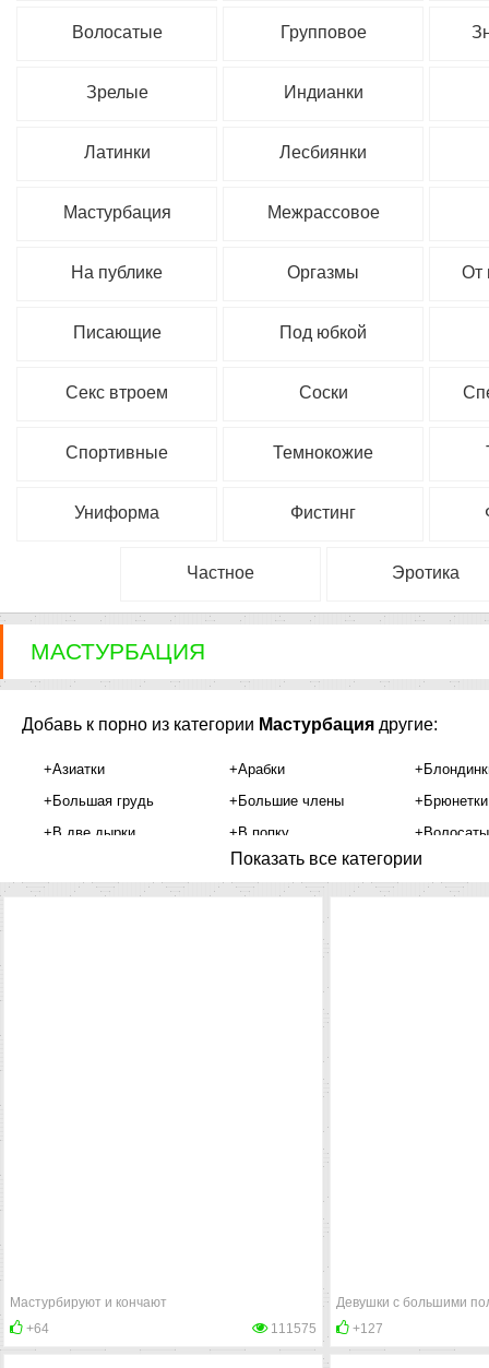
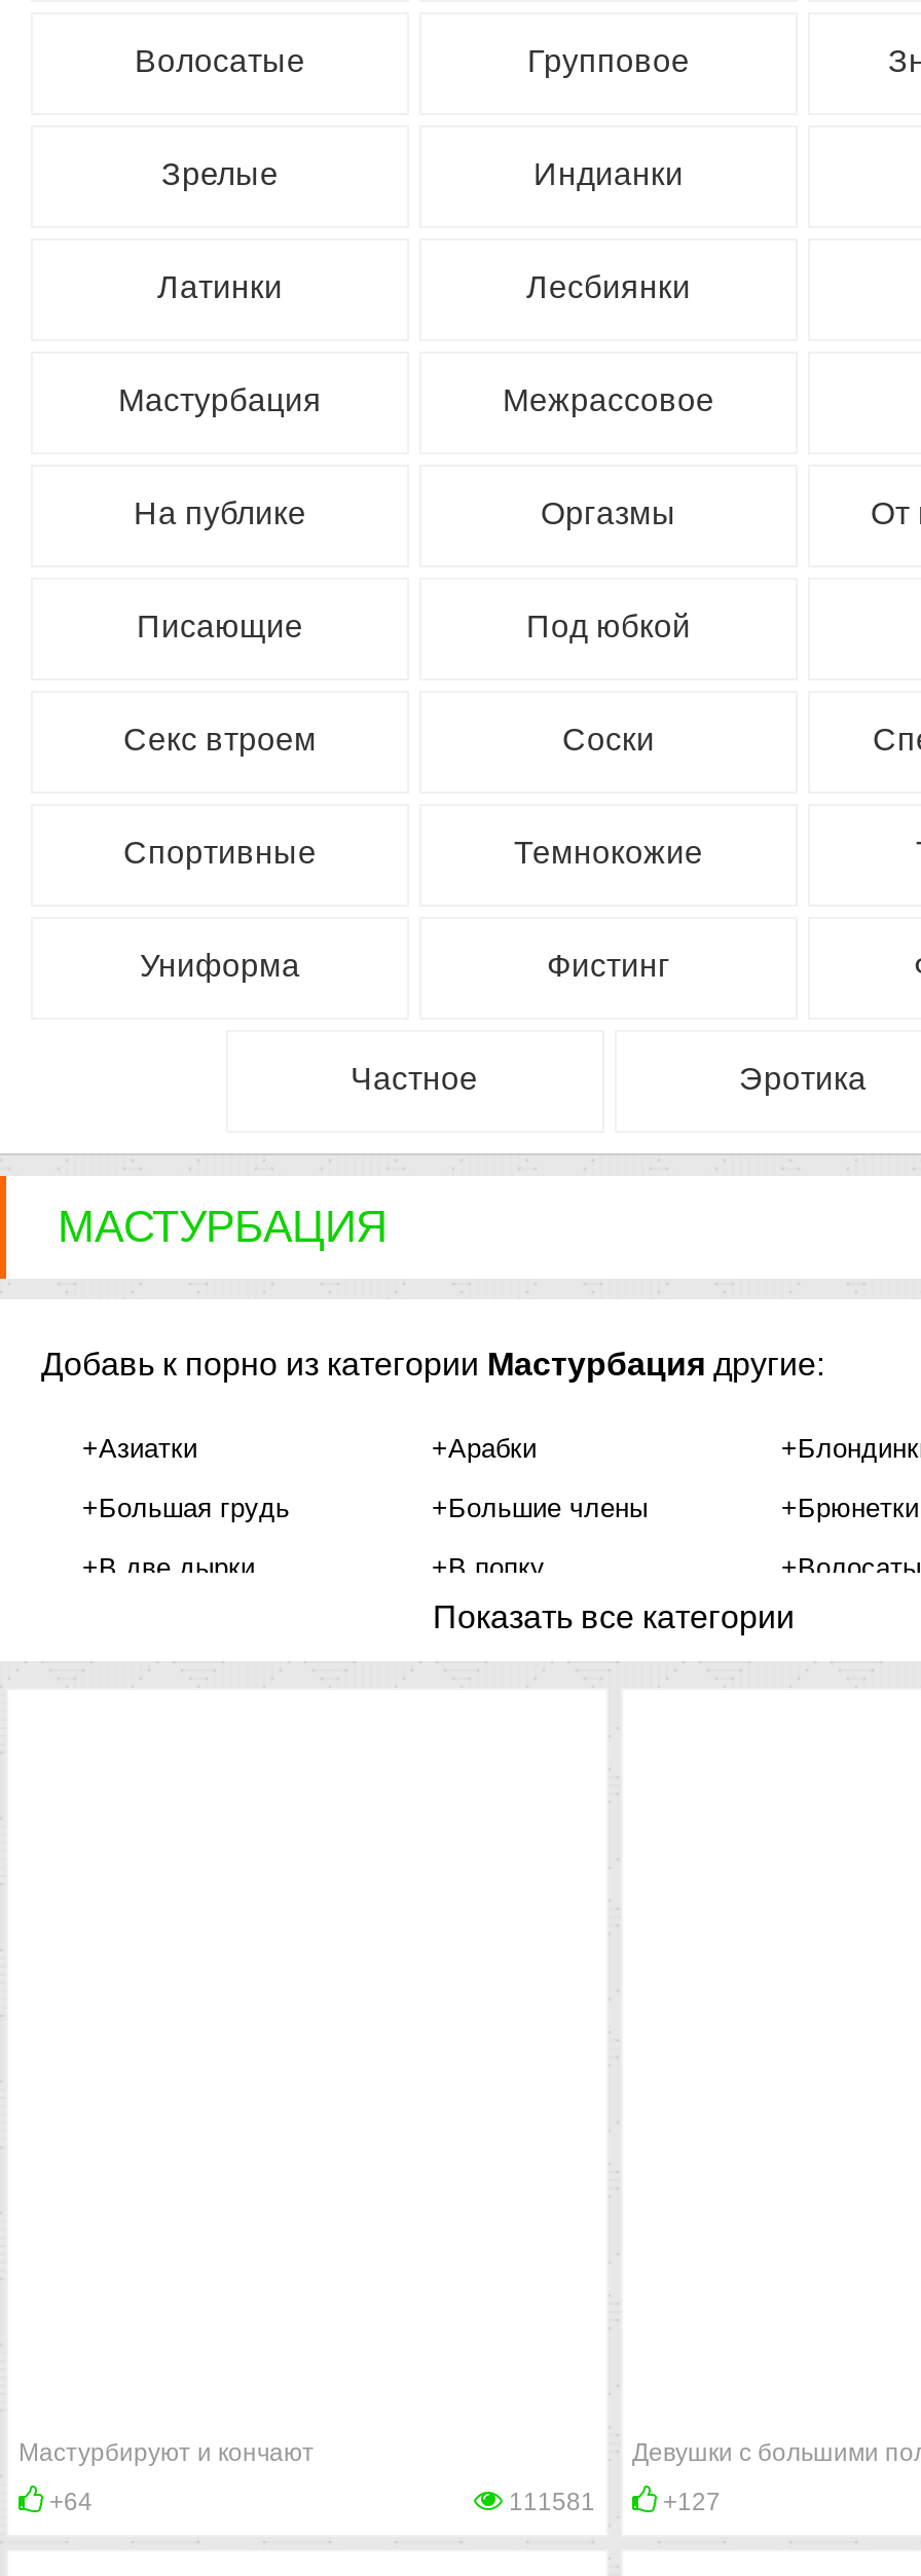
- 111575
+ 111581
